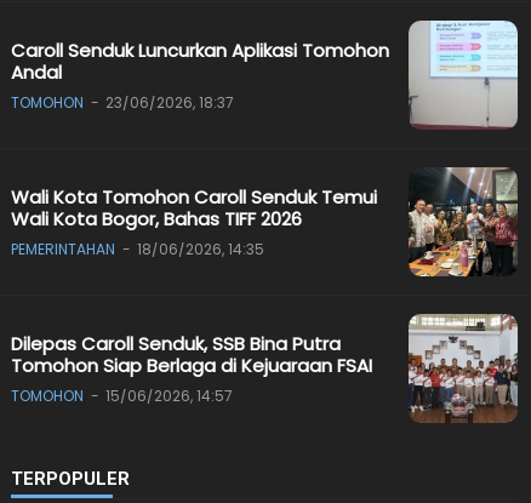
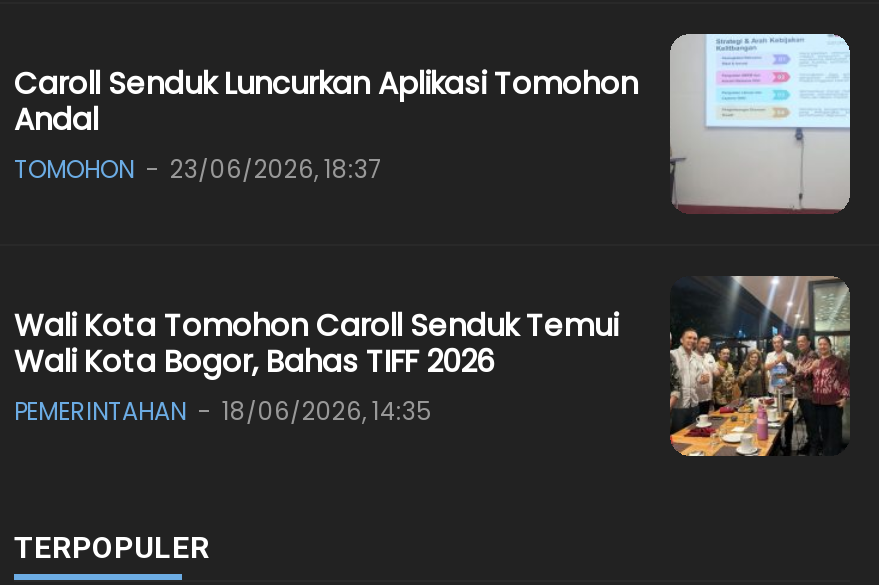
- [image]
- Dilepas Caroll Senduk, SSB Bina Putra
- Tomohon Siap Berlaga di Kejuaraan FSAI
- TOMOHON
- 15/06/2026, 14:57
